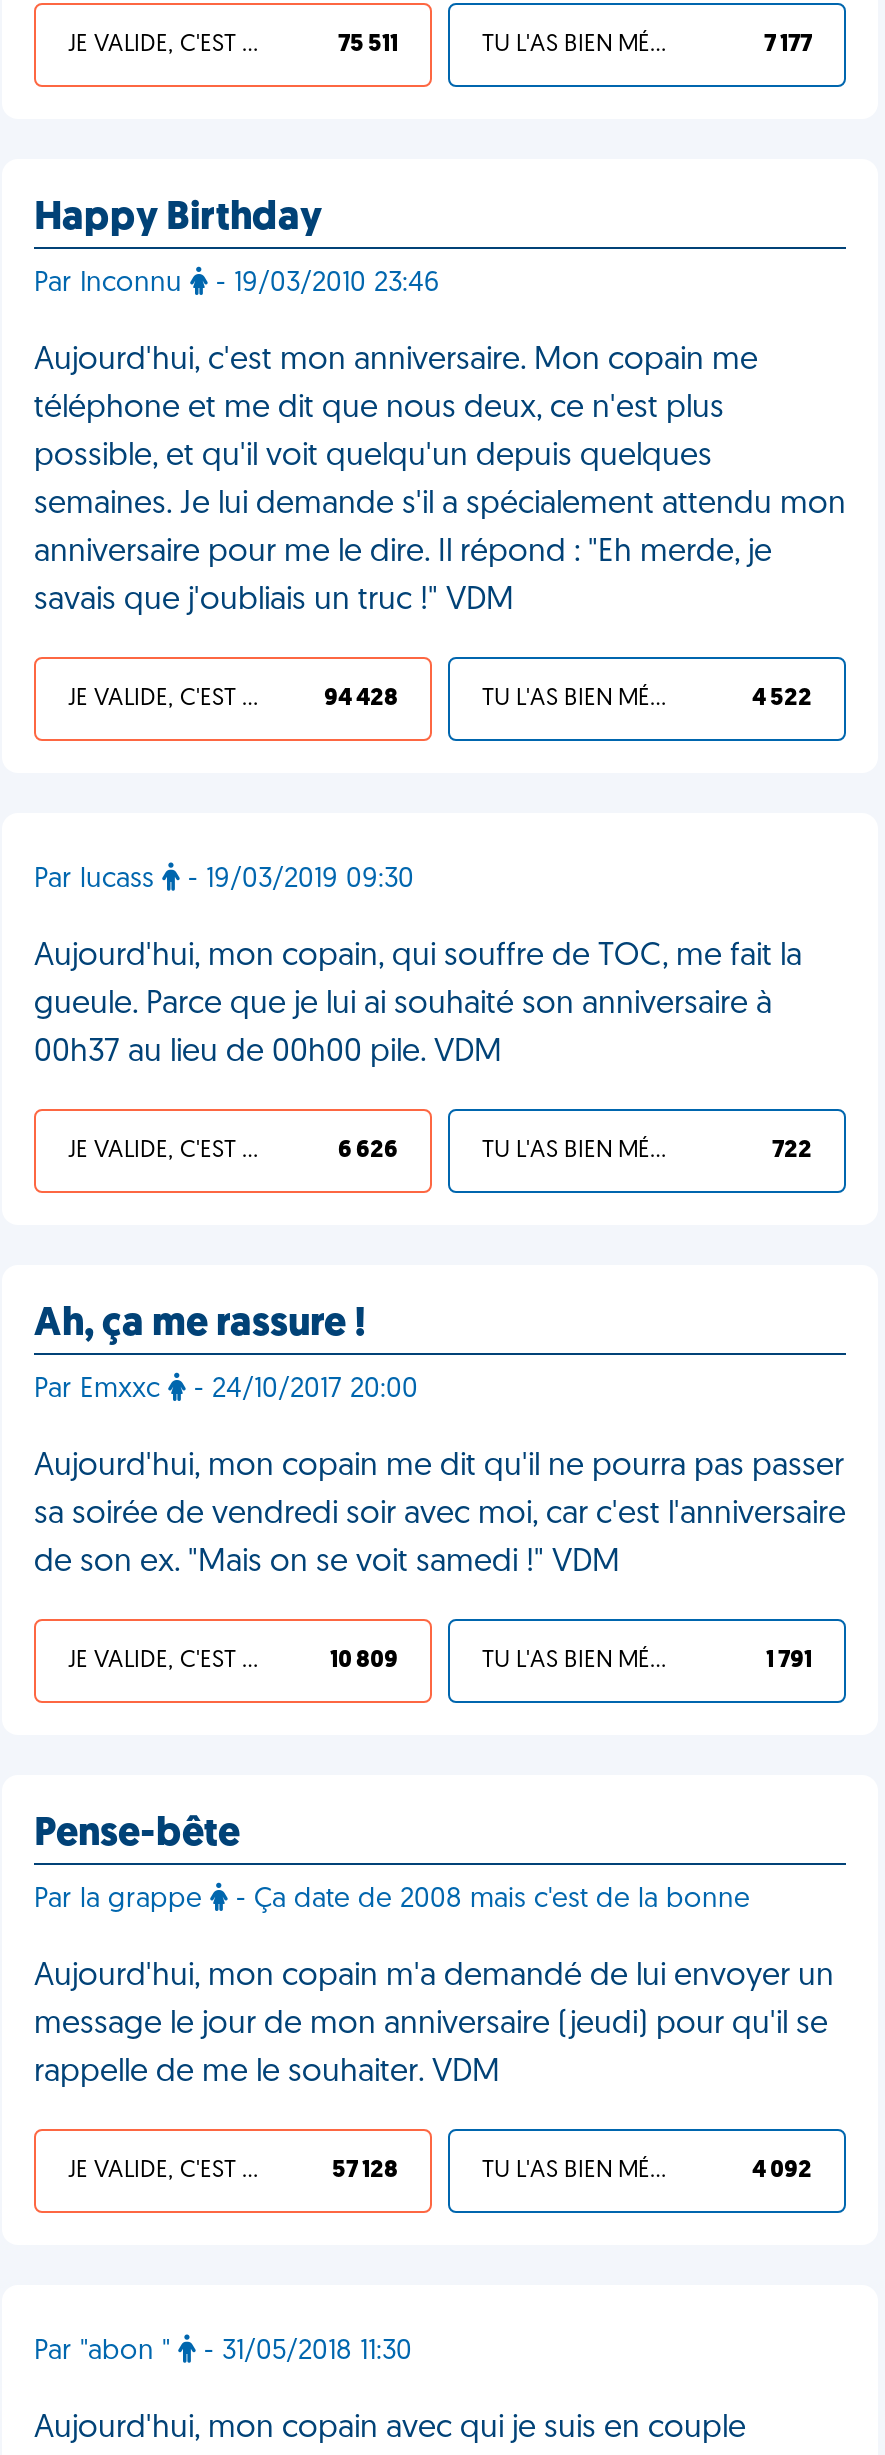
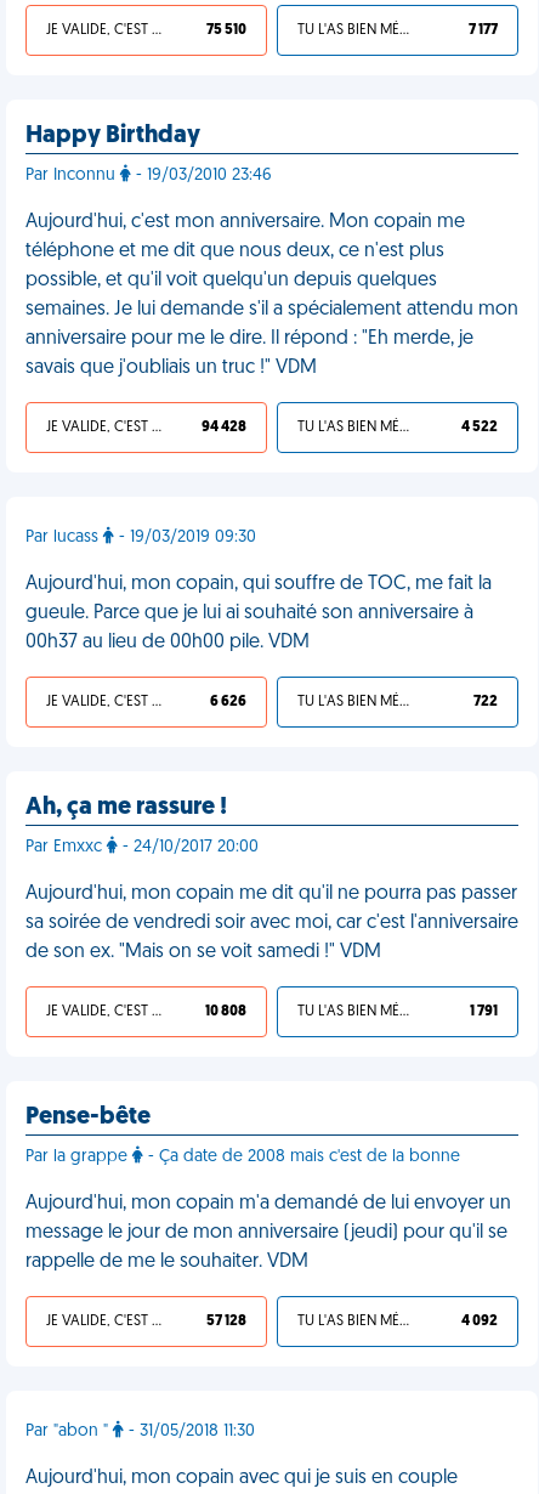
- 75 511
+ 75 510

- 10 809
+ 10 808
